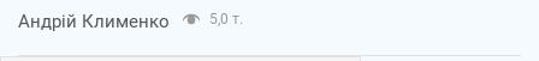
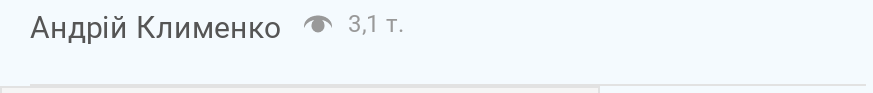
- 5,0 т.
+ 3,1 т.
